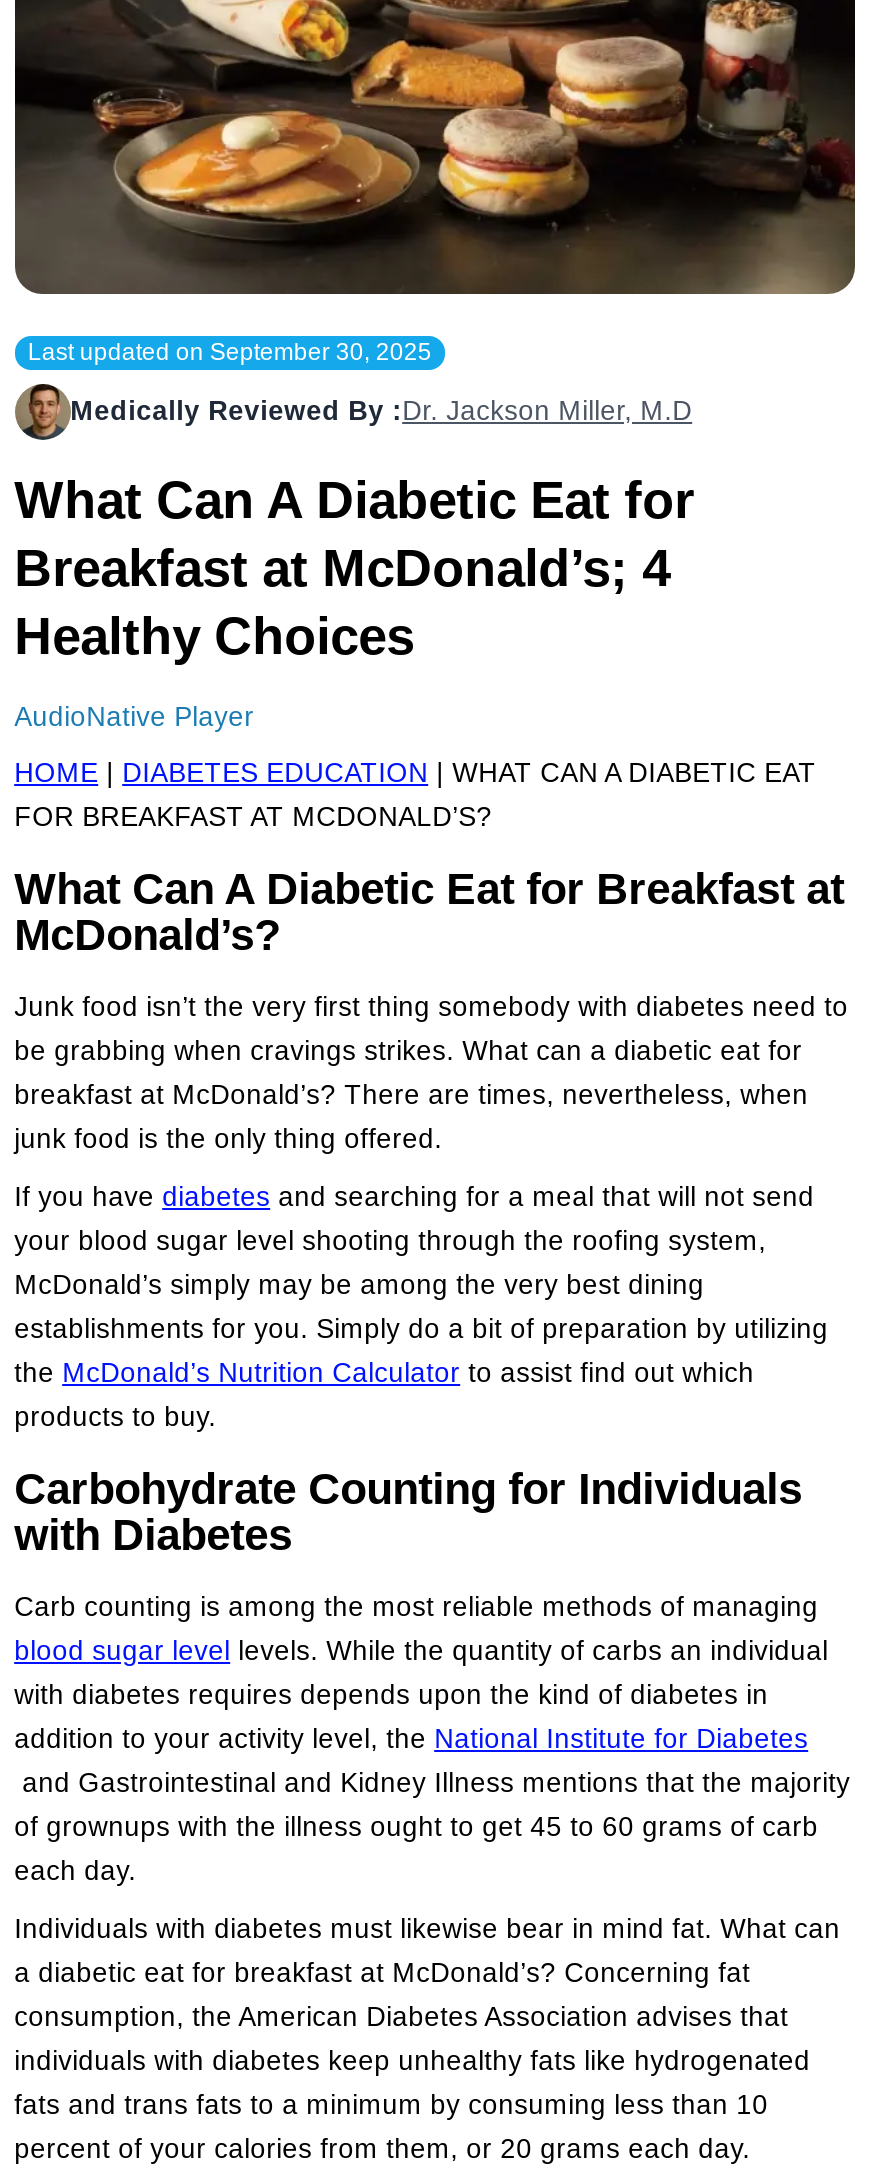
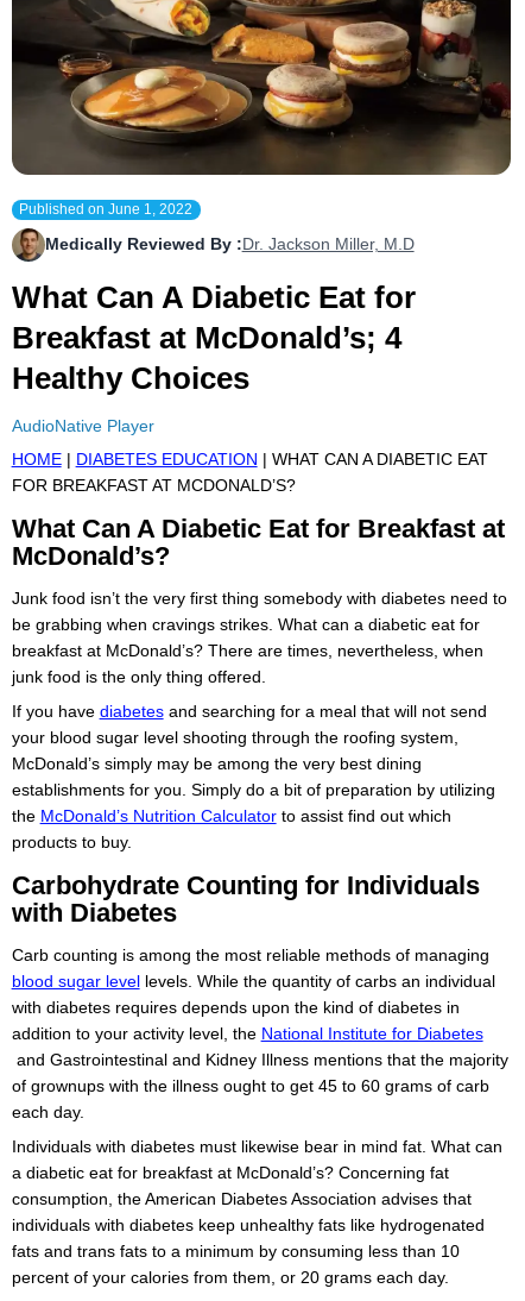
- Last updated onSeptember 30, 2025
+ Published onJune 1, 2022
